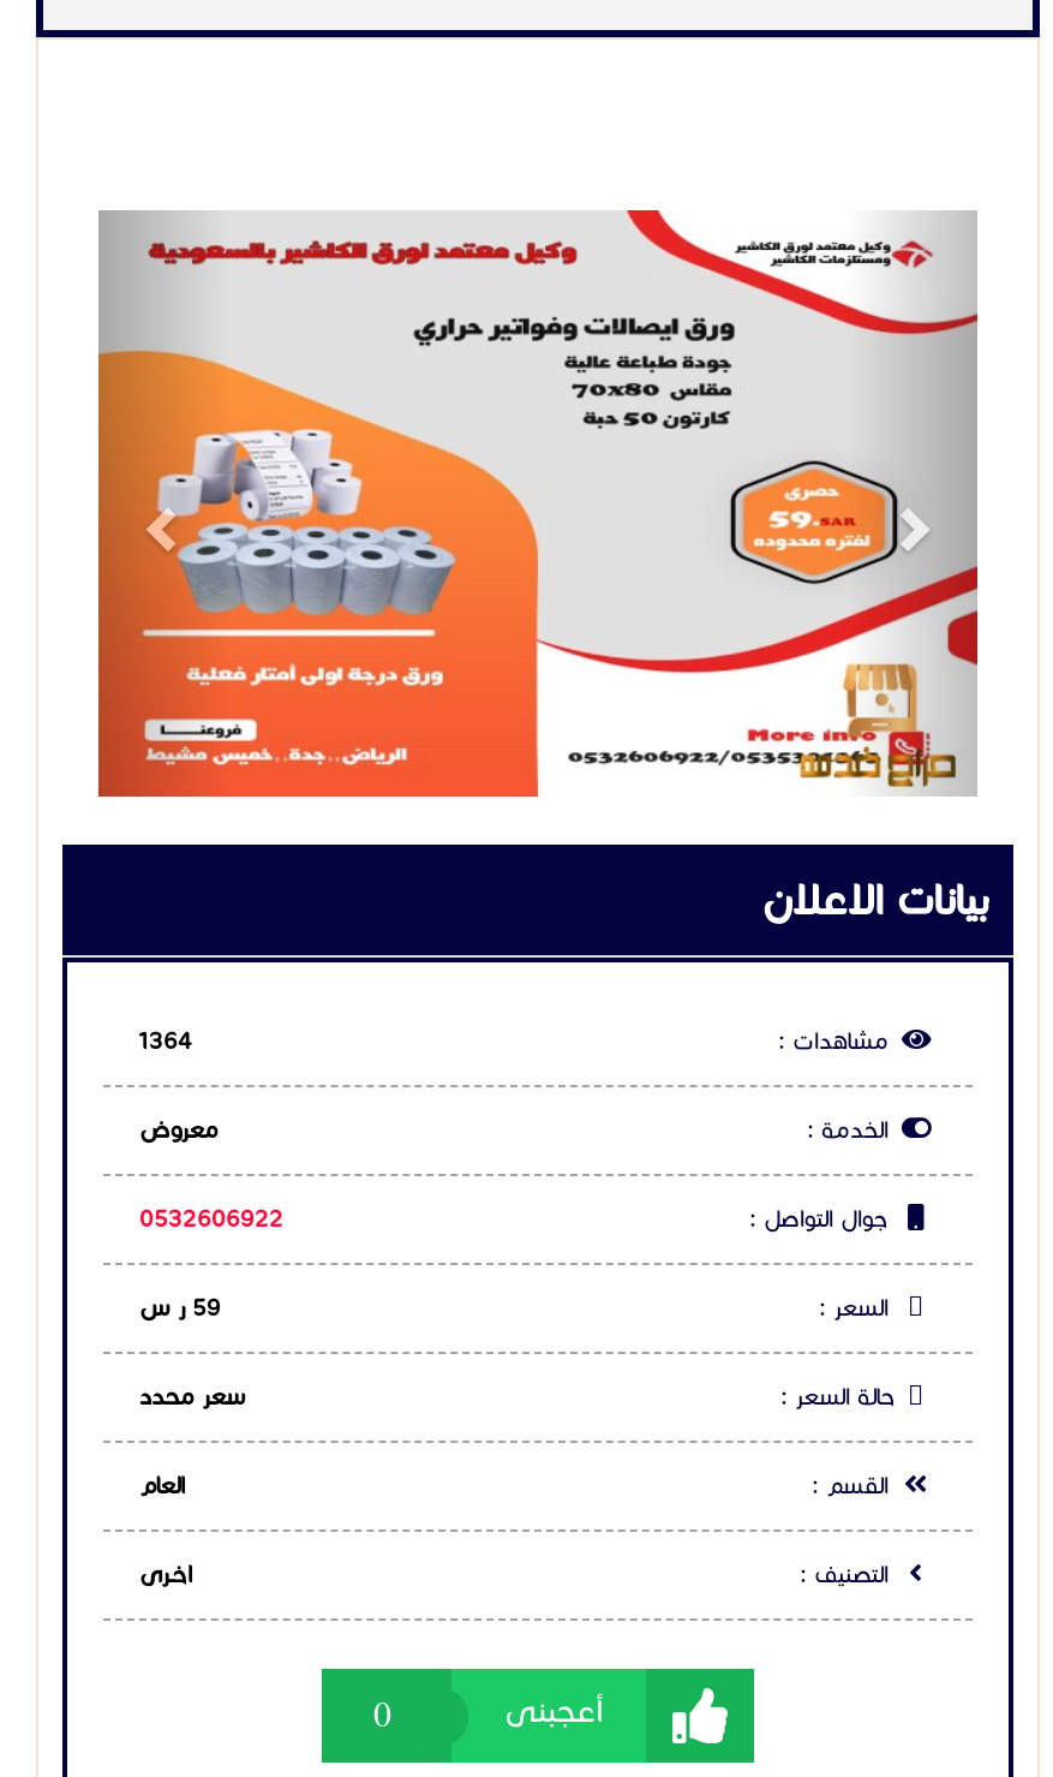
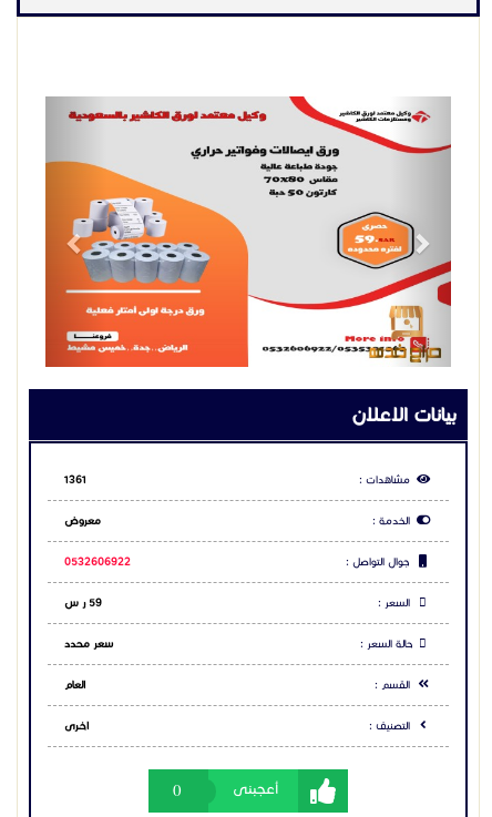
- 1364
+ 1361
